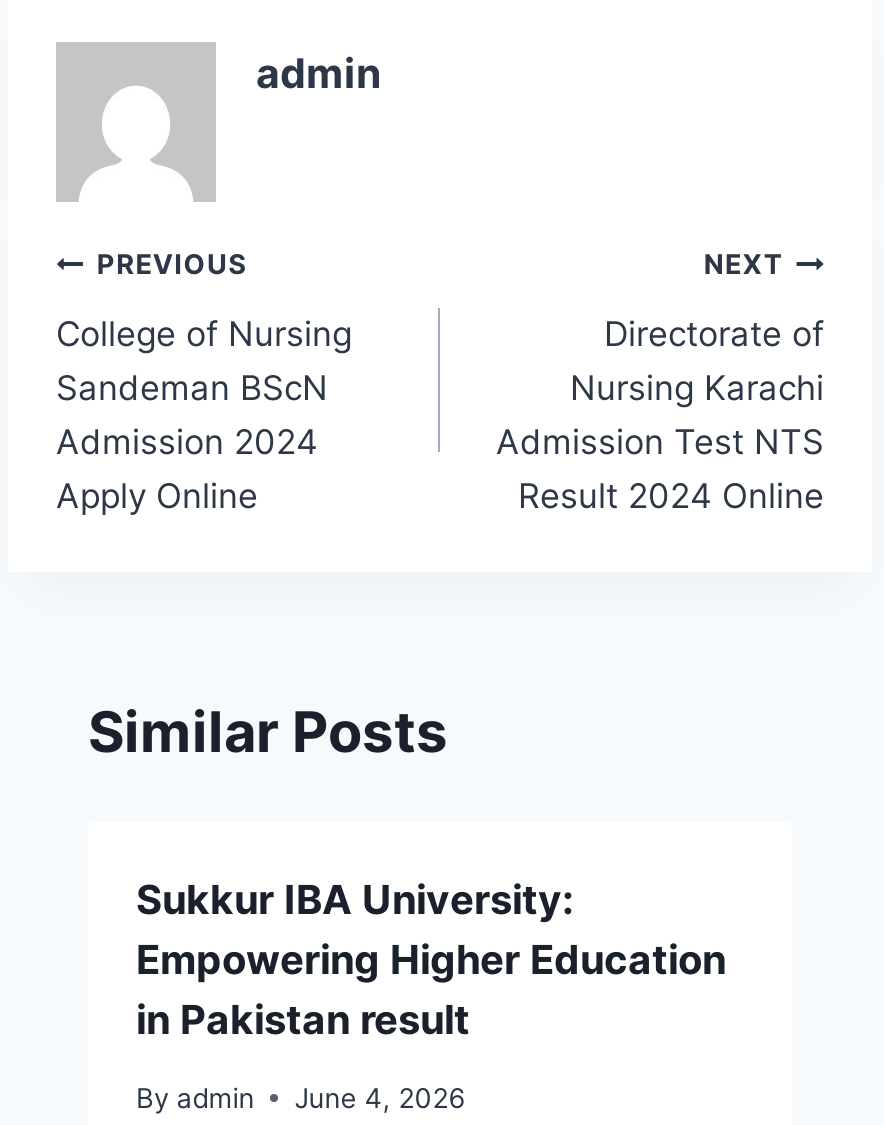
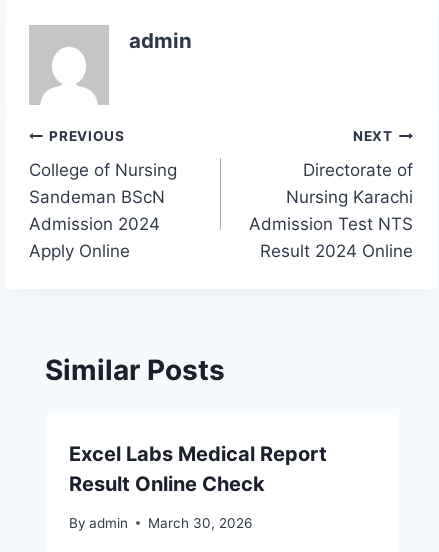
- Sukkur IBA University:
- Empowering Higher Education
- in Pakistan result
+ Excel Labs Medical Report
+ Result Online Check

- By admin June 4, 2026
+ By admin March 30, 2026
